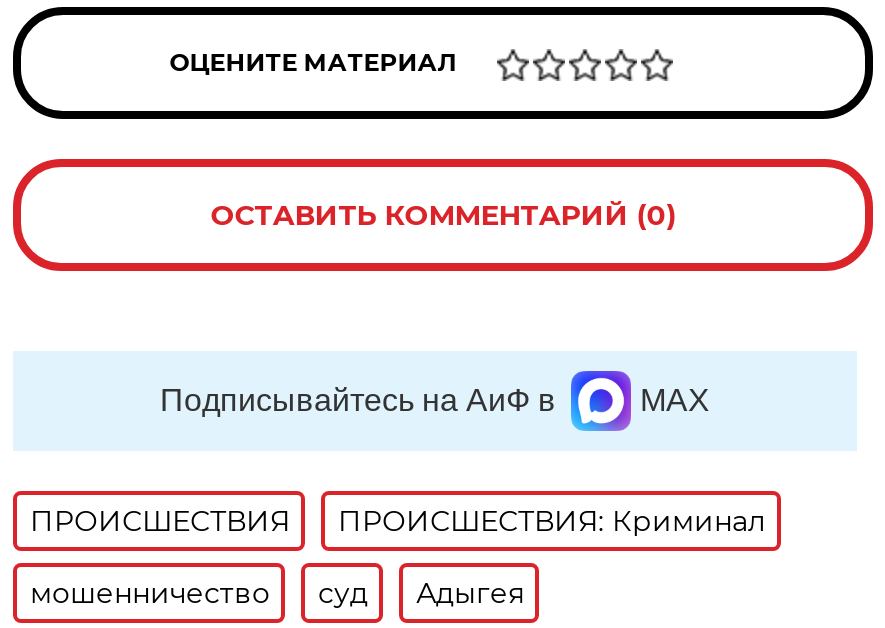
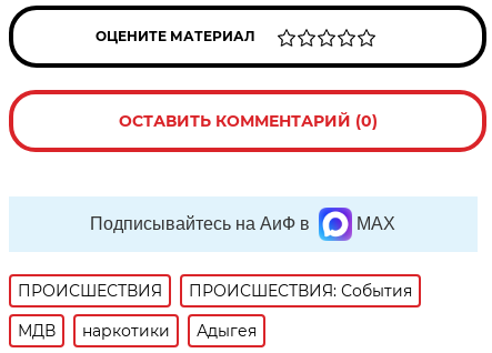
- ПРОИСШЕСТВИЯ: Криминал
+ ПРОИСШЕСТВИЯ: События

- мошенничество
- суд
+ МДВ
+ наркотики
